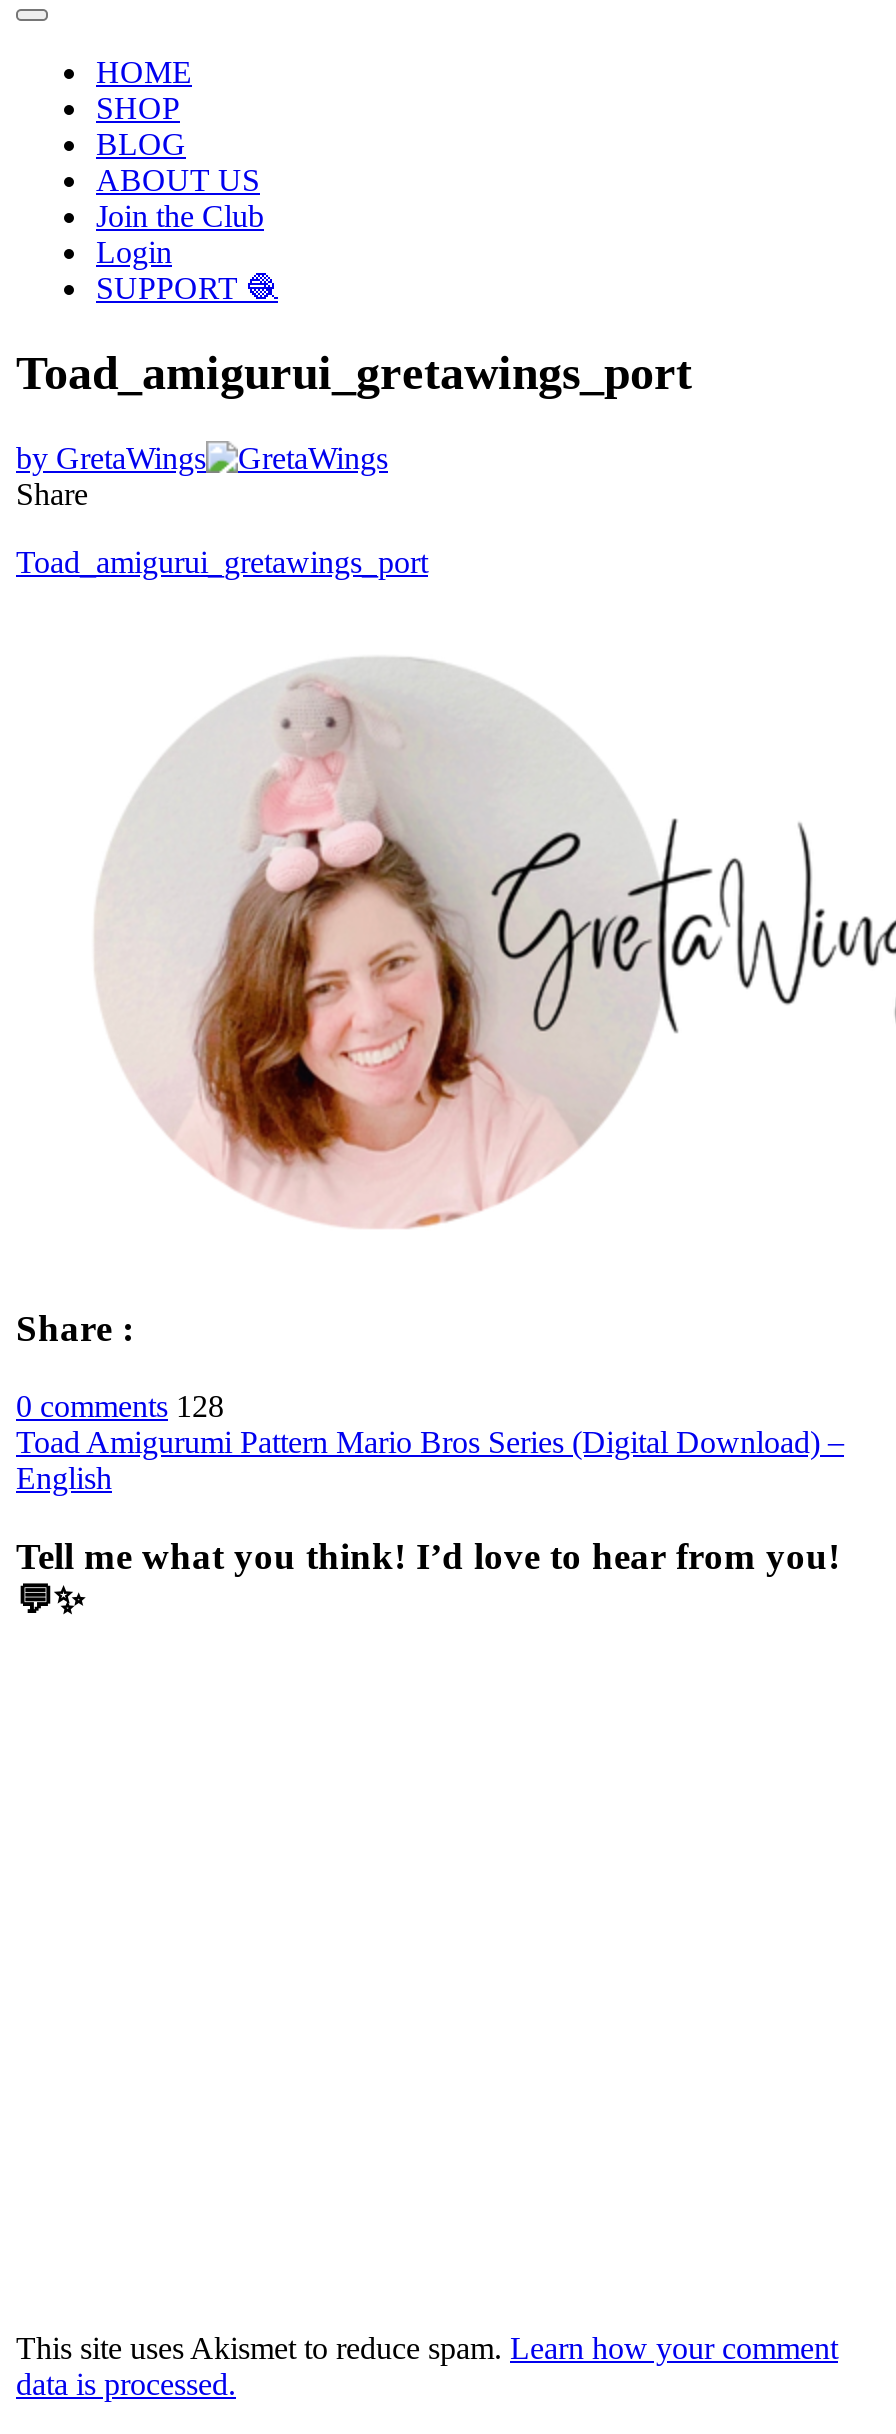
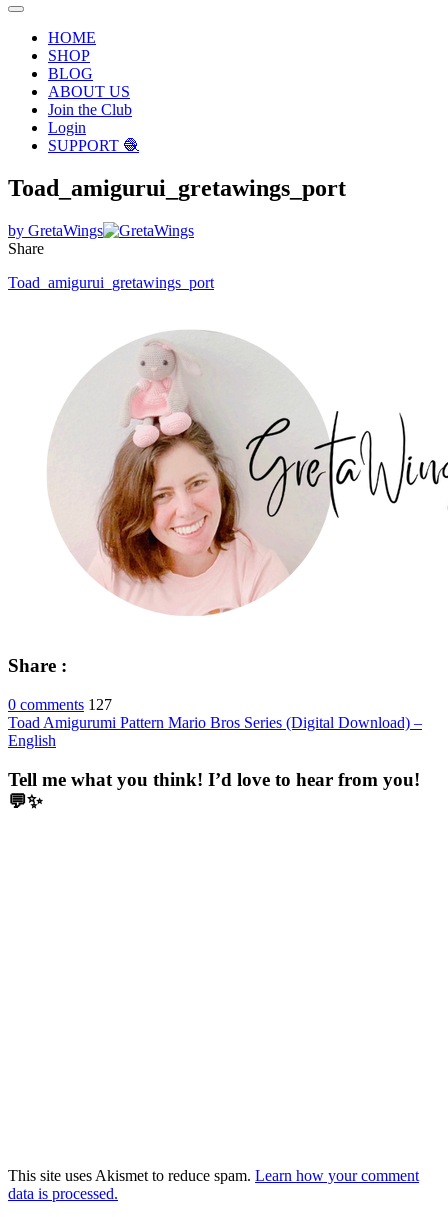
- 0 comments 128
+ 0 comments 127
